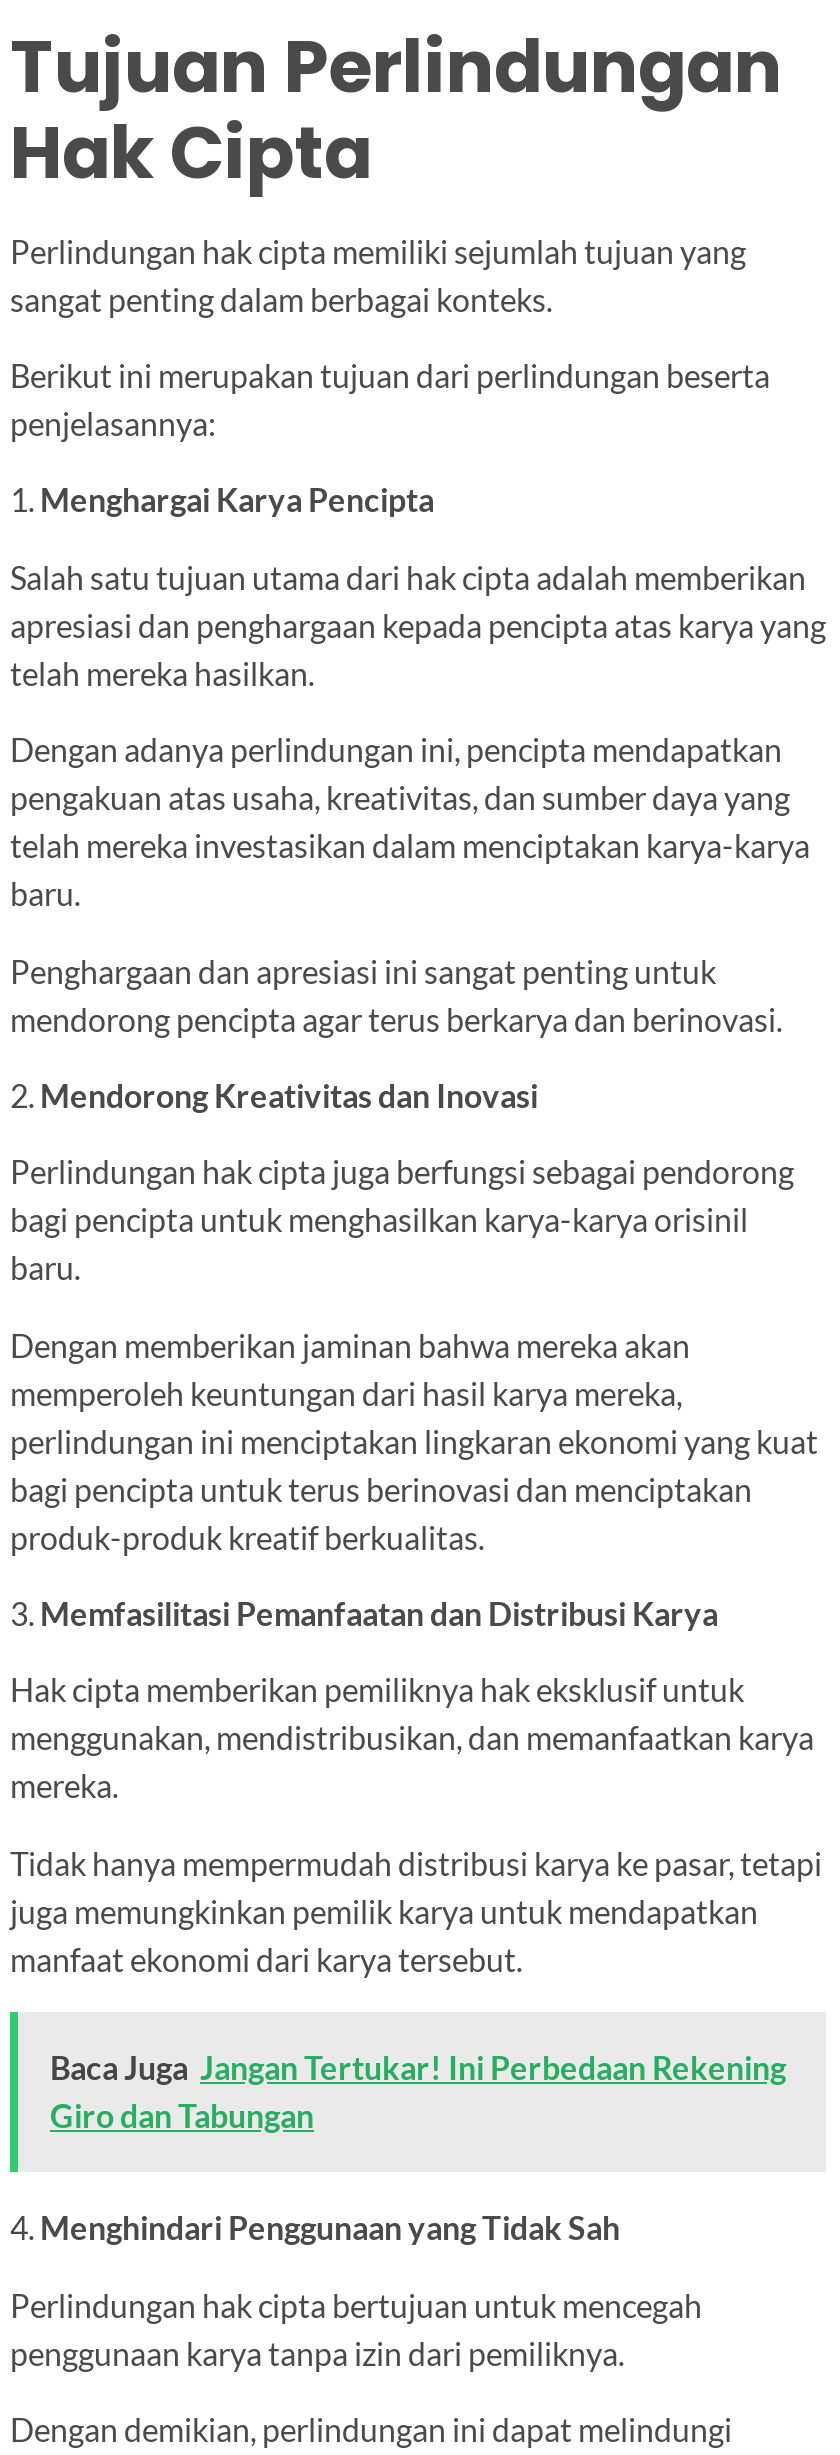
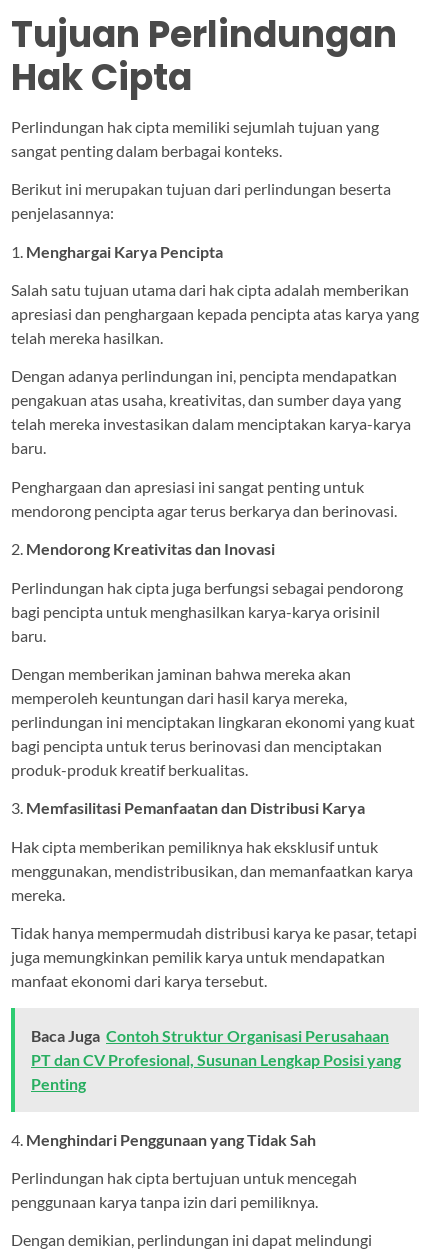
- Baca Juga Jangan Tertukar! Ini Perbedaan Rekening
- Giro dan Tabungan
+ Baca Juga Contoh Struktur Organisasi Perusahaan
+ PT dan CV Profesional, Susunan Lengkap Posisi yang
+ Penting
